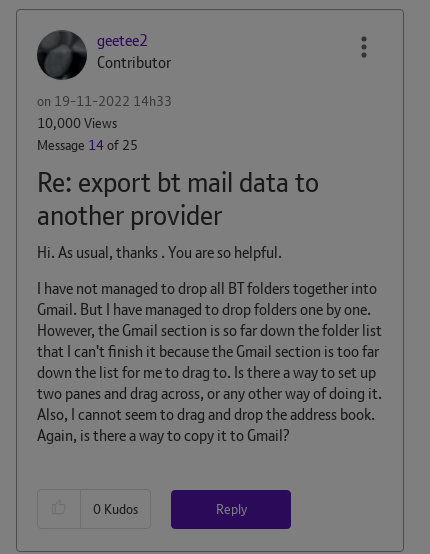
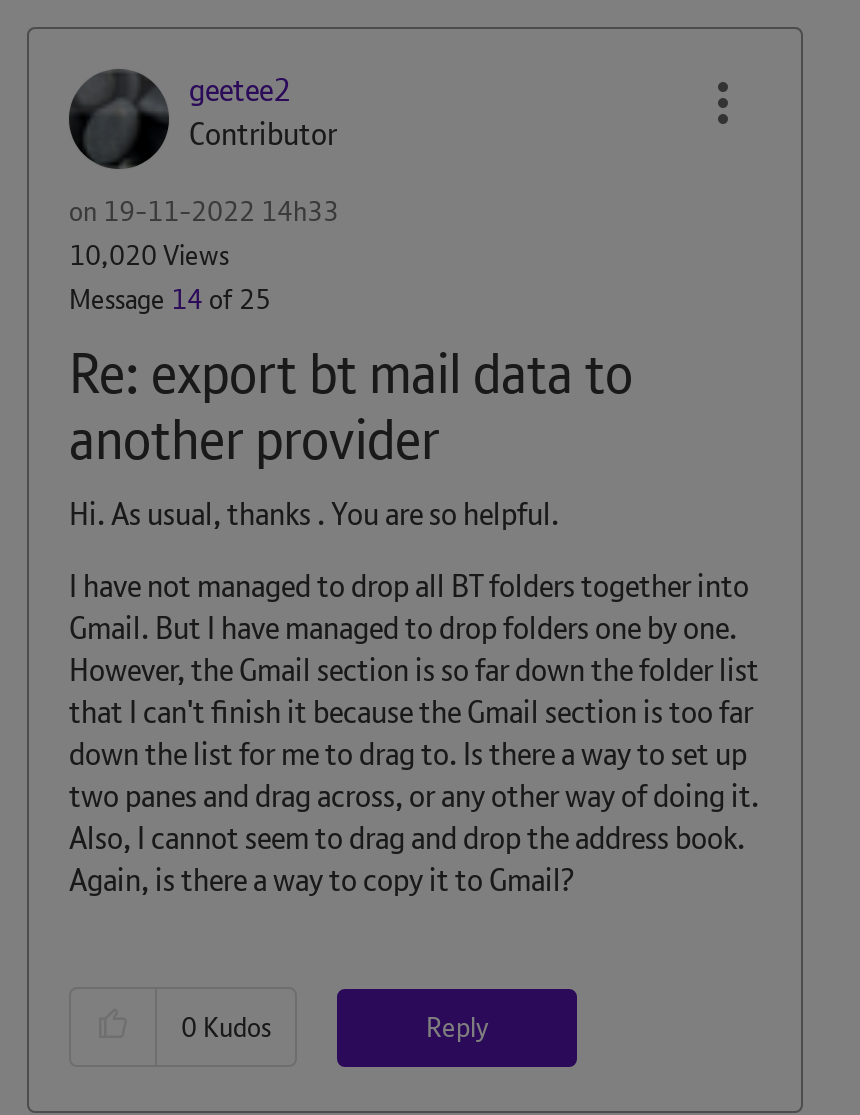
- 10,000 Views
+ 10,020 Views
